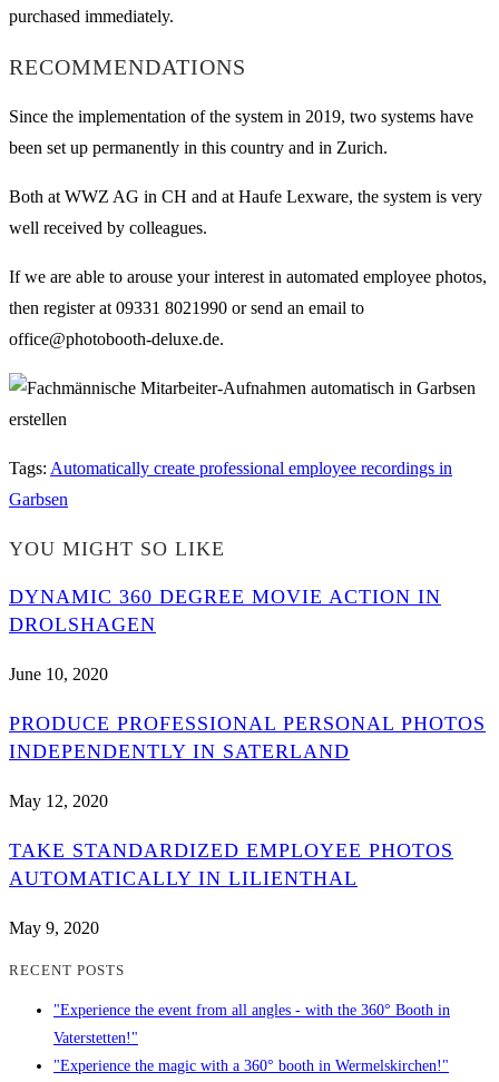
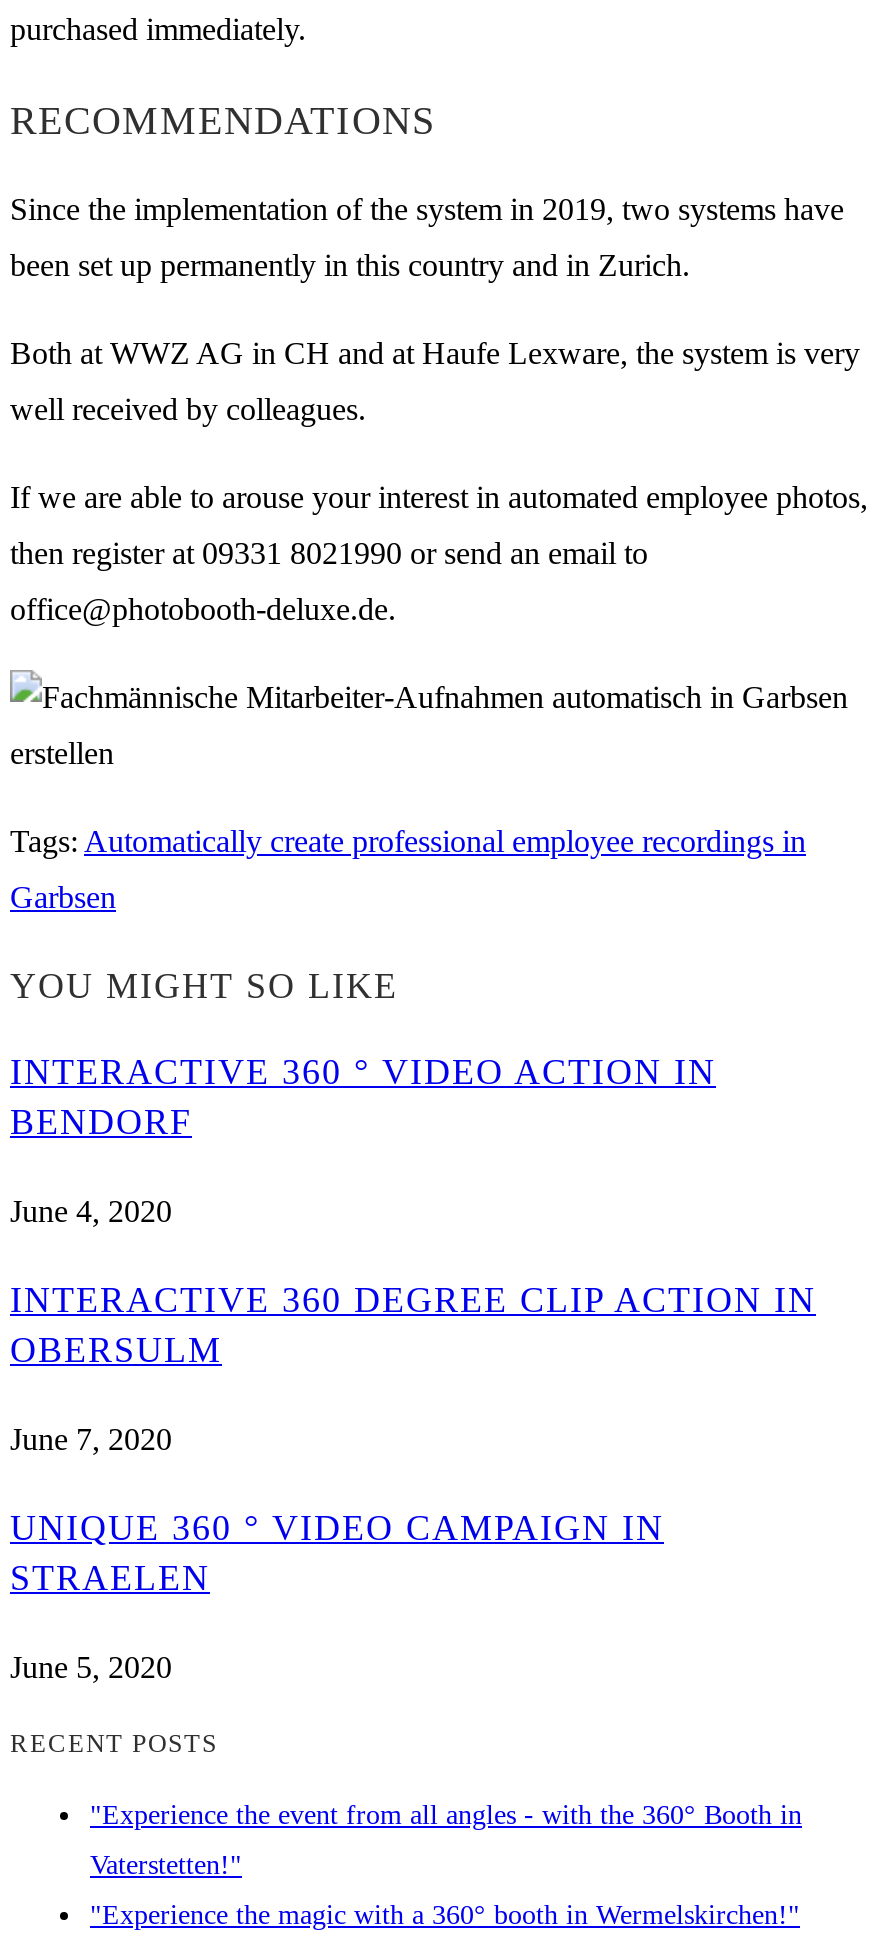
- DYNAMIC 360 DEGREE MOVIE ACTION IN
- DROLSHAGEN
+ INTERACTIVE 360 ° VIDEO ACTION IN
+ BENDORF

- June 10, 2020
+ June 4, 2020

- PRODUCE PROFESSIONAL PERSONAL PHOTOS
- INDEPENDENTLY IN SATERLAND
+ INTERACTIVE 360 DEGREE CLIP ACTION IN
+ OBERSULM

- May 12, 2020
+ June 7, 2020

- TAKE STANDARDIZED EMPLOYEE PHOTOS
- AUTOMATICALLY IN LILIENTHAL
+ UNIQUE 360 ° VIDEO CAMPAIGN IN
+ STRAELEN

- May 9, 2020
+ June 5, 2020
